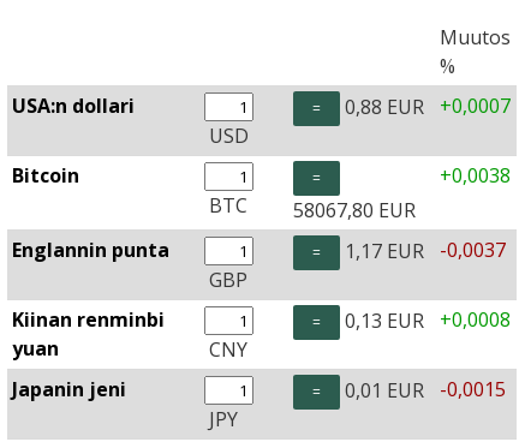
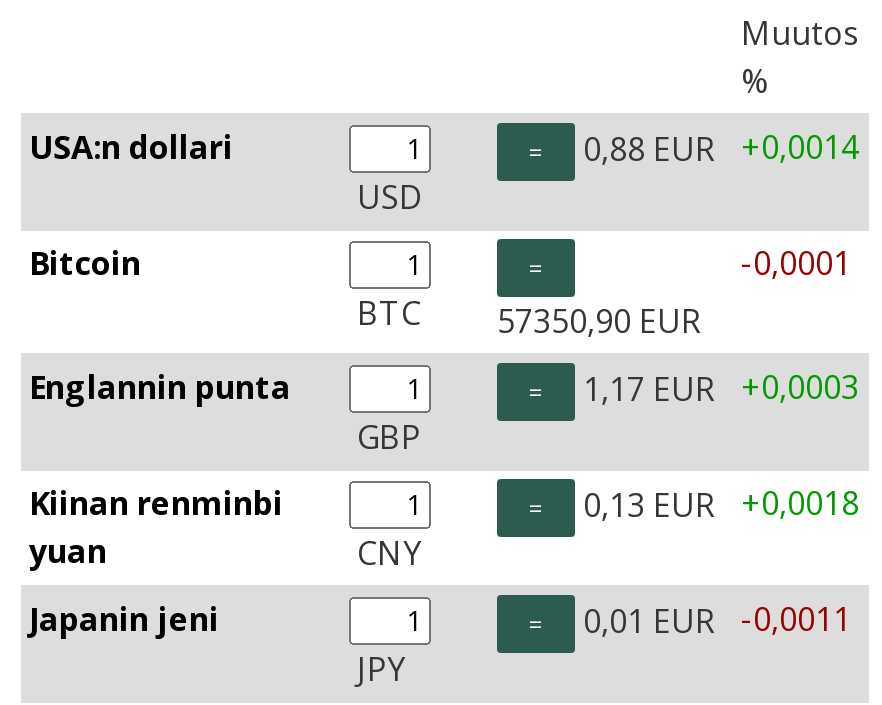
- 0,88 EUR +0,0007
+ 0,88 EUR +0,0014

- +0,0038
+ -0,0001

- BTC 58067,80 EUR
+ BTC 57350,90 EUR

- 1,17 EUR -0,0037
+ 1,17 EUR +0,0003

- 0,13 EUR +0,0008
+ 0,13 EUR +0,0018

- 0,01 EUR -0,0015
+ 0,01 EUR -0,0011
